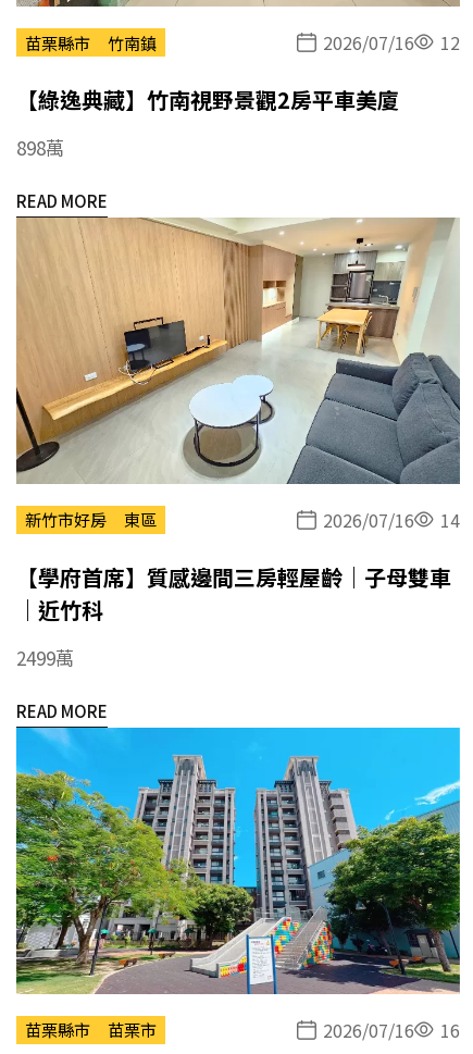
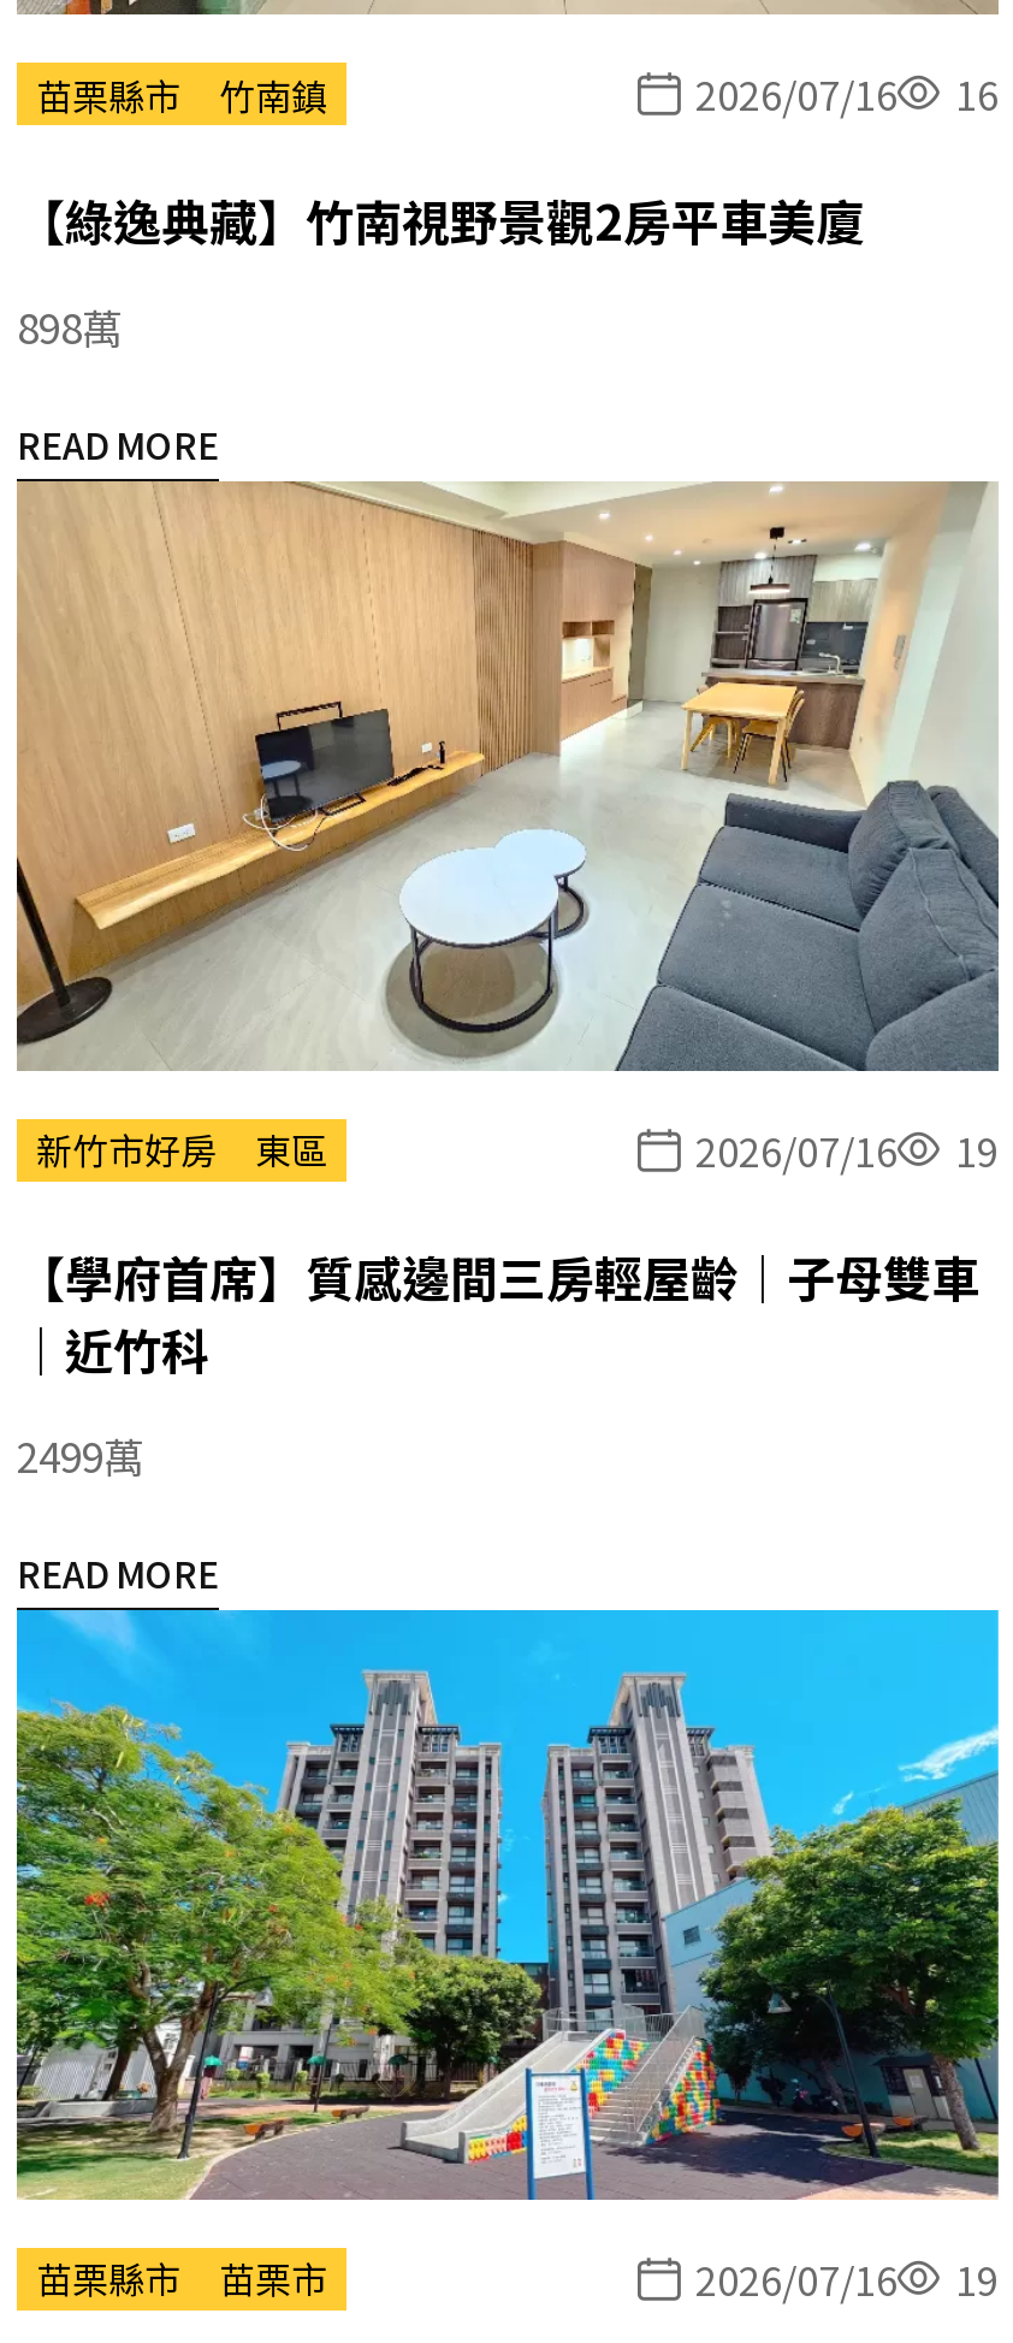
- 2026/07/16 12
+ 2026/07/16 16

- 2026/07/16 14
+ 2026/07/16 19

- 2026/07/16 16
+ 2026/07/16 19
